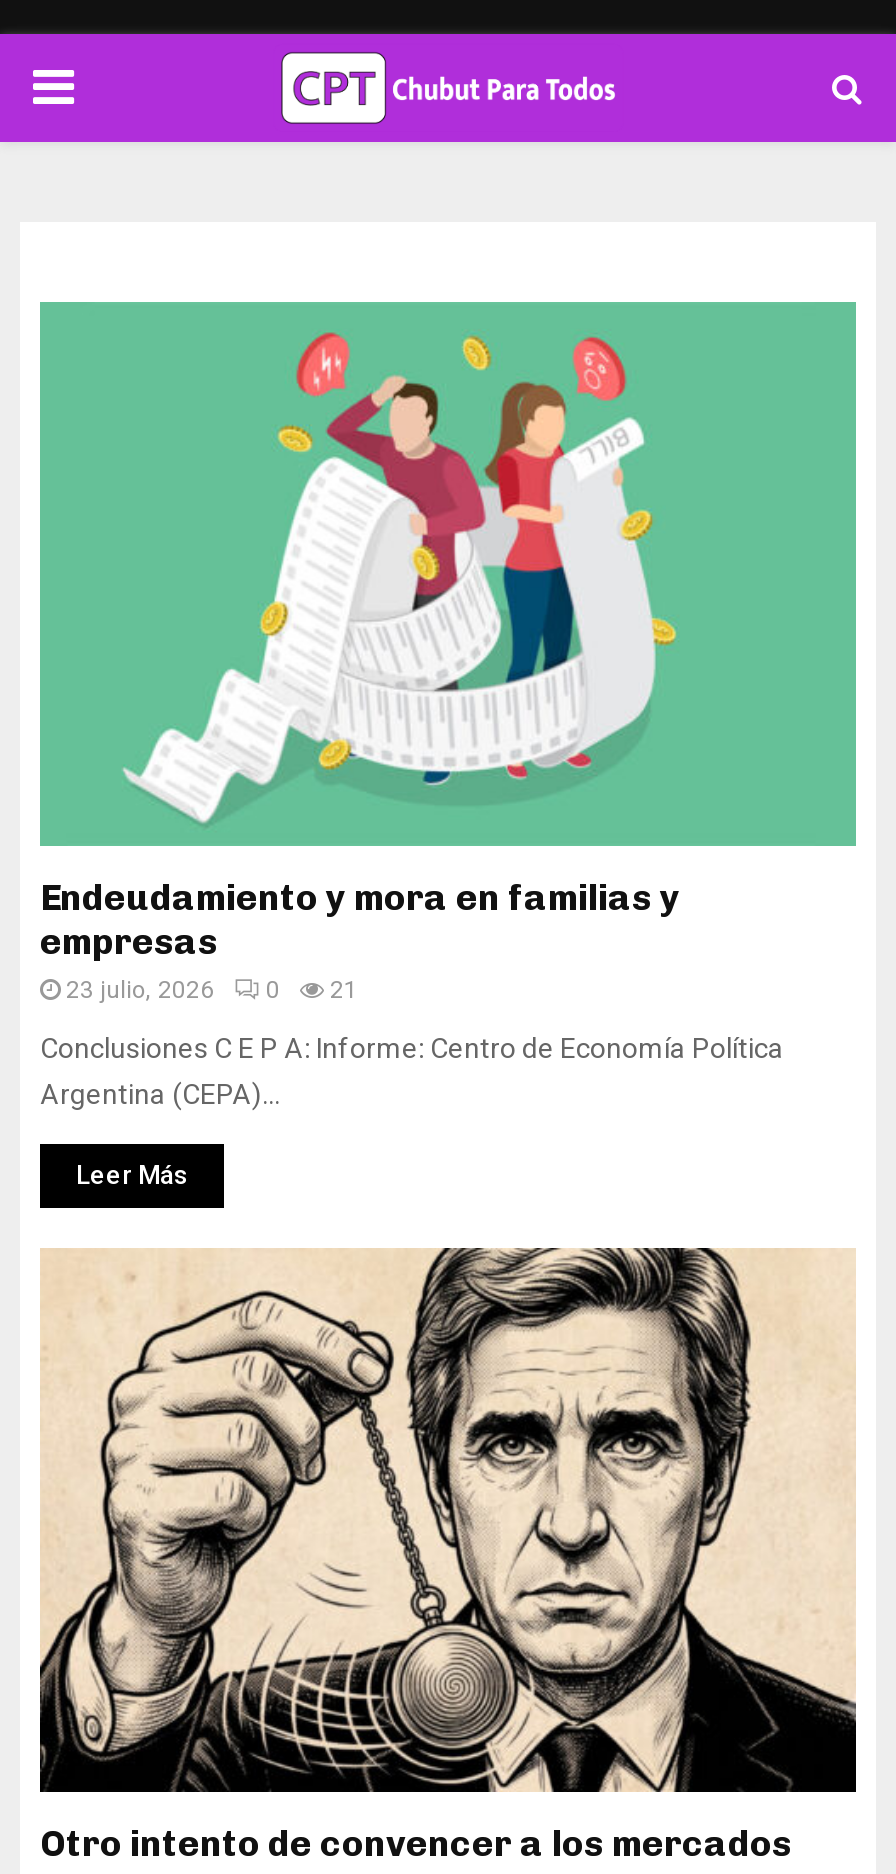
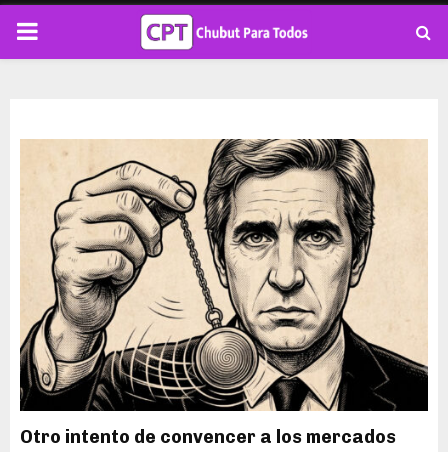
- [image]
- Endeudamiento y mora en familias y
- empresas
- 23 julio, 2026
- 0
- 21
- Conclusiones C E P A: Informe: Centro de Economía Política
- Argentina (CEPA)...
- Leer Más
